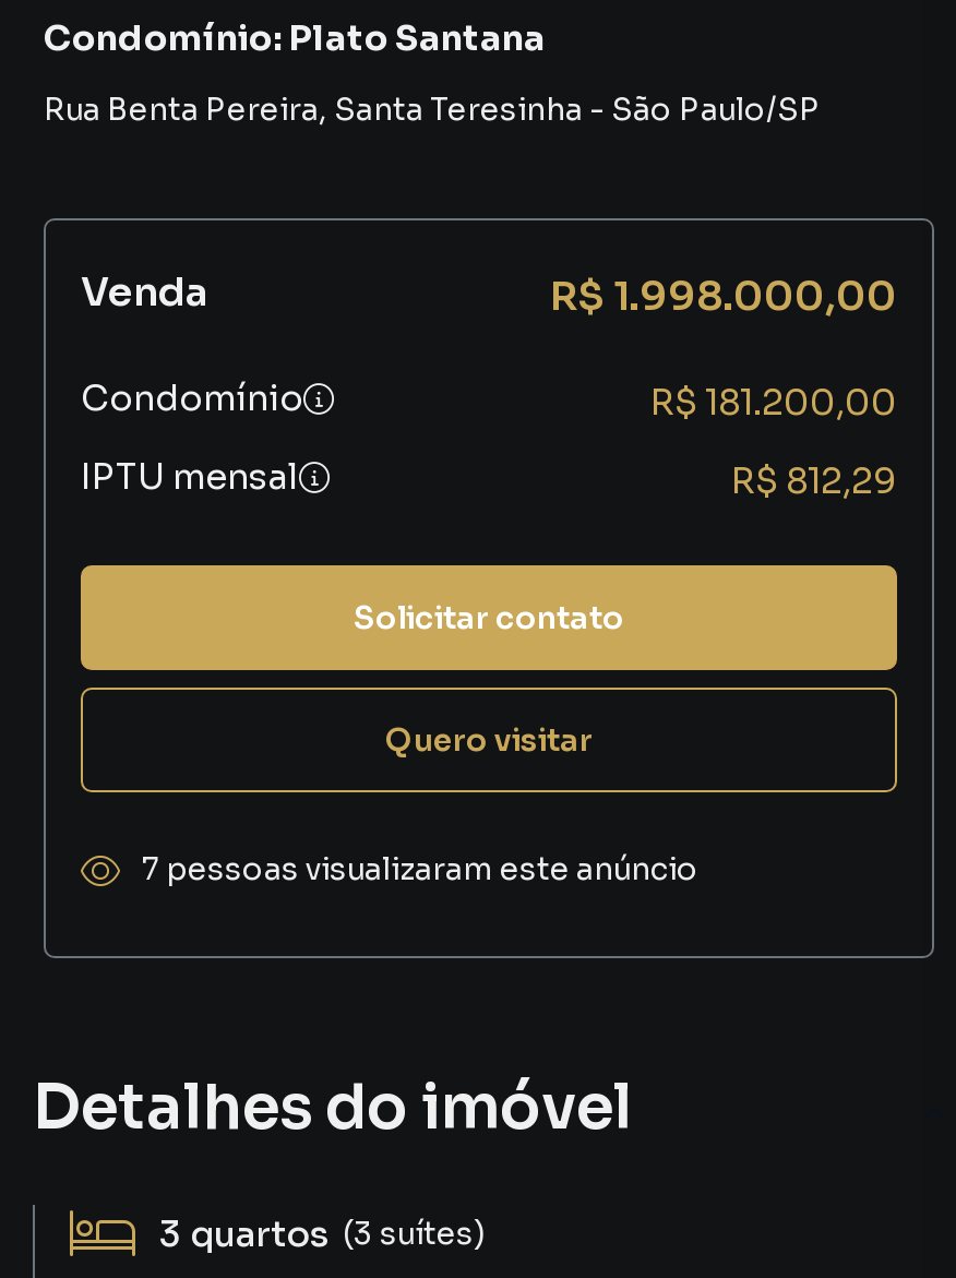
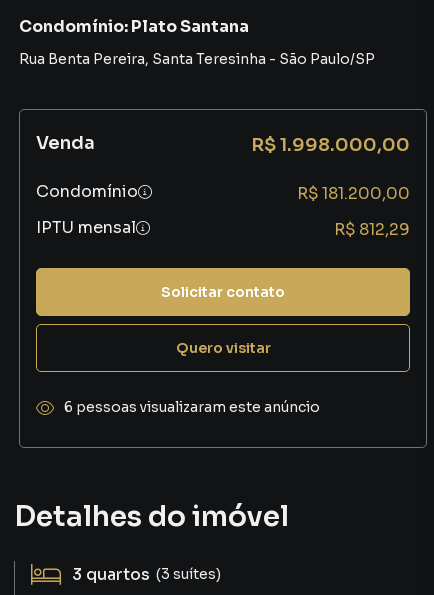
- 7 pessoas visualizaram este anúncio
+ 6 pessoas visualizaram este anúncio
